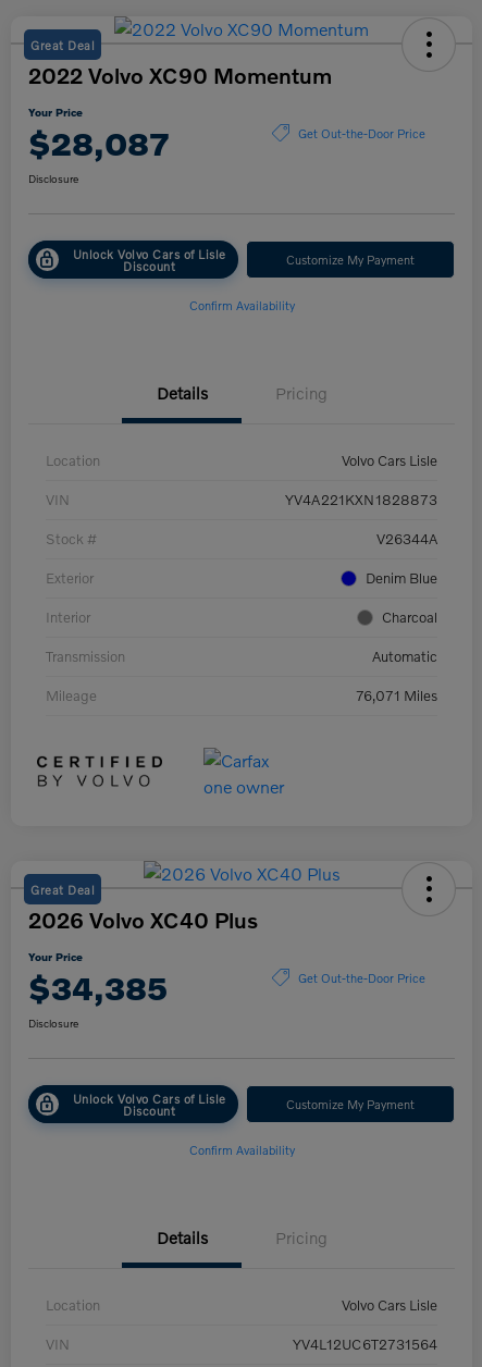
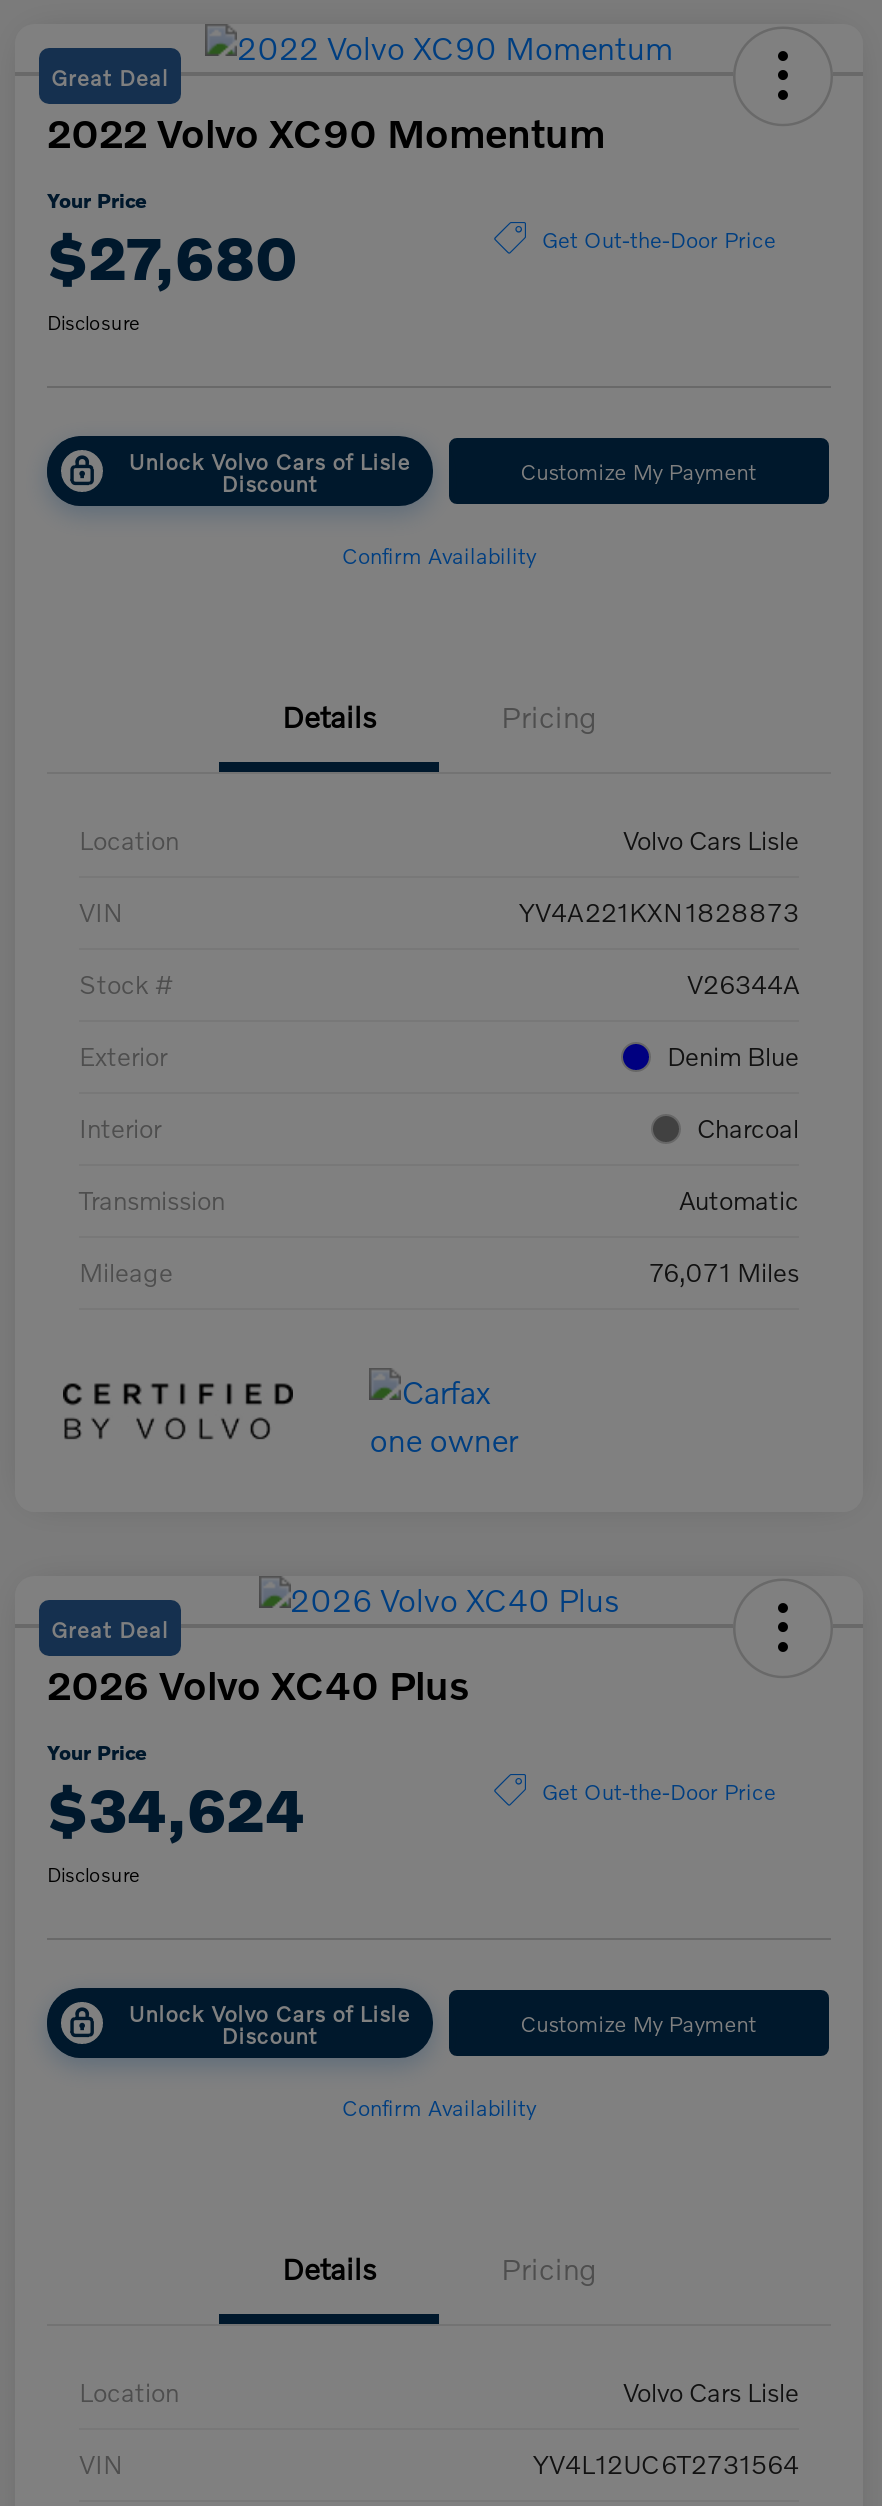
- $28,087
+ $27,680

- $34,385
+ $34,624
